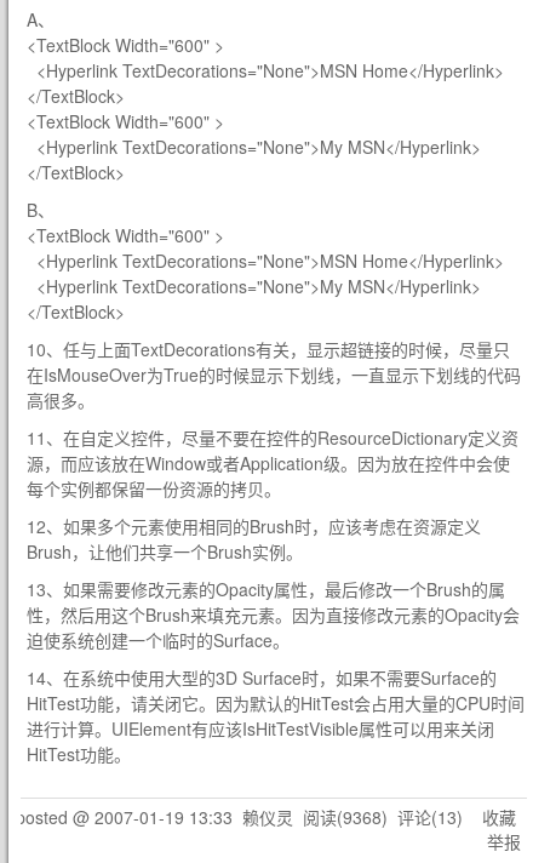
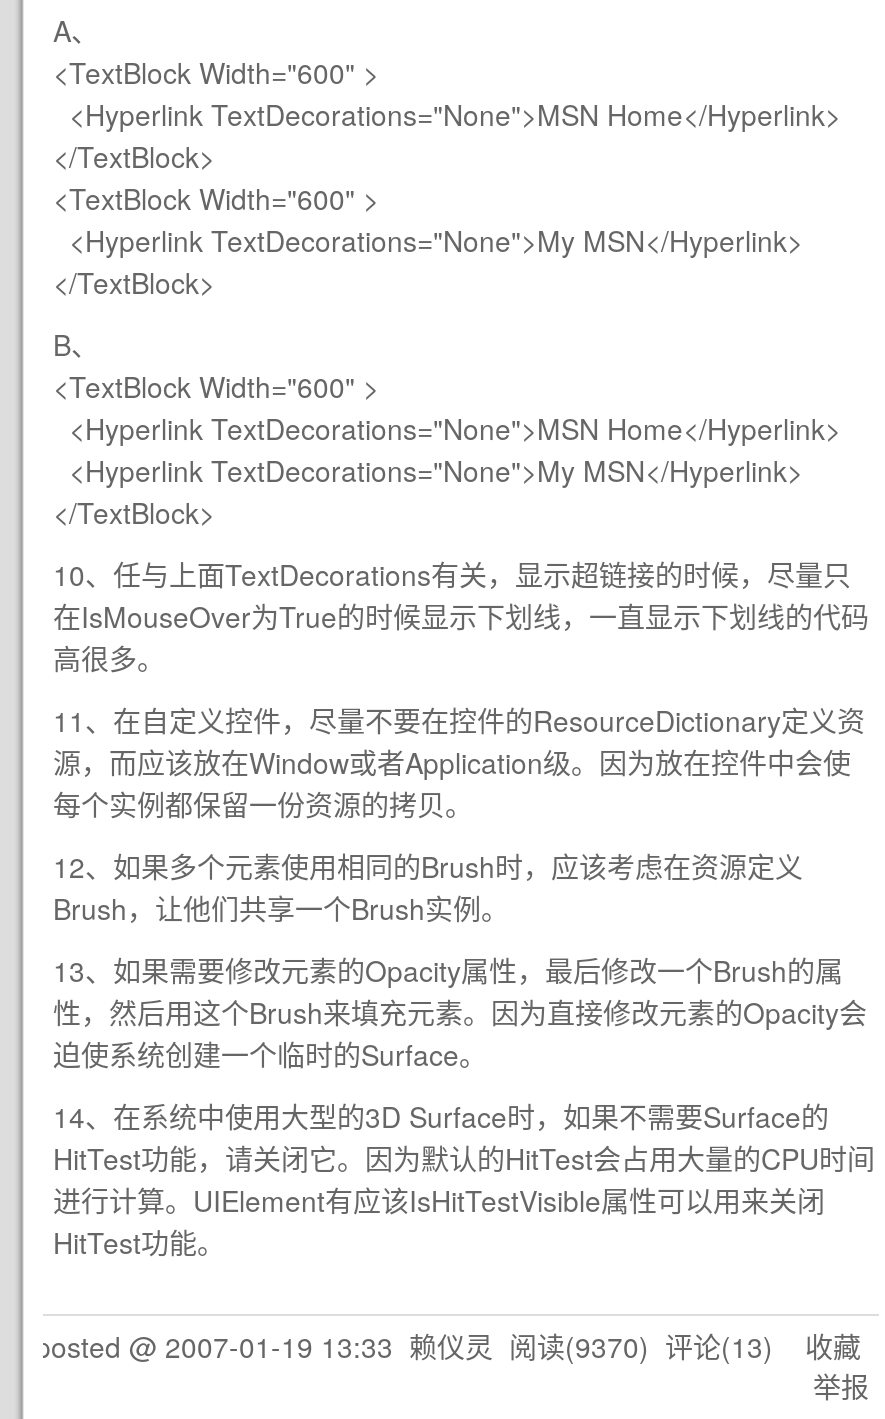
- posted @ 2007-01-19 13:33 赖仪灵阅读(9368) 评论(13)收藏
+ posted @ 2007-01-19 13:33 赖仪灵阅读(9370) 评论(13)收藏
